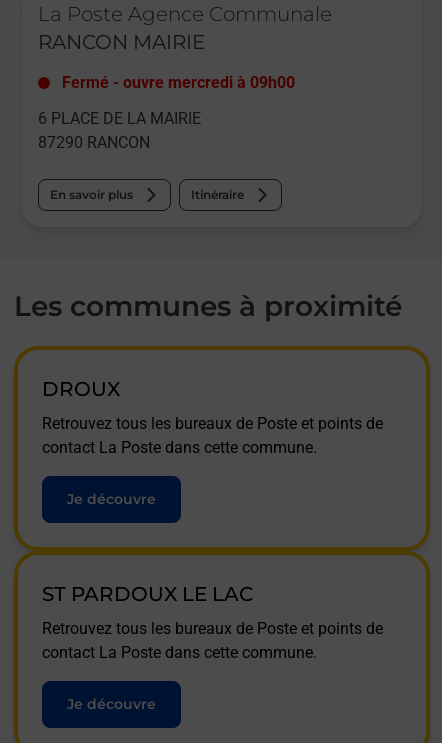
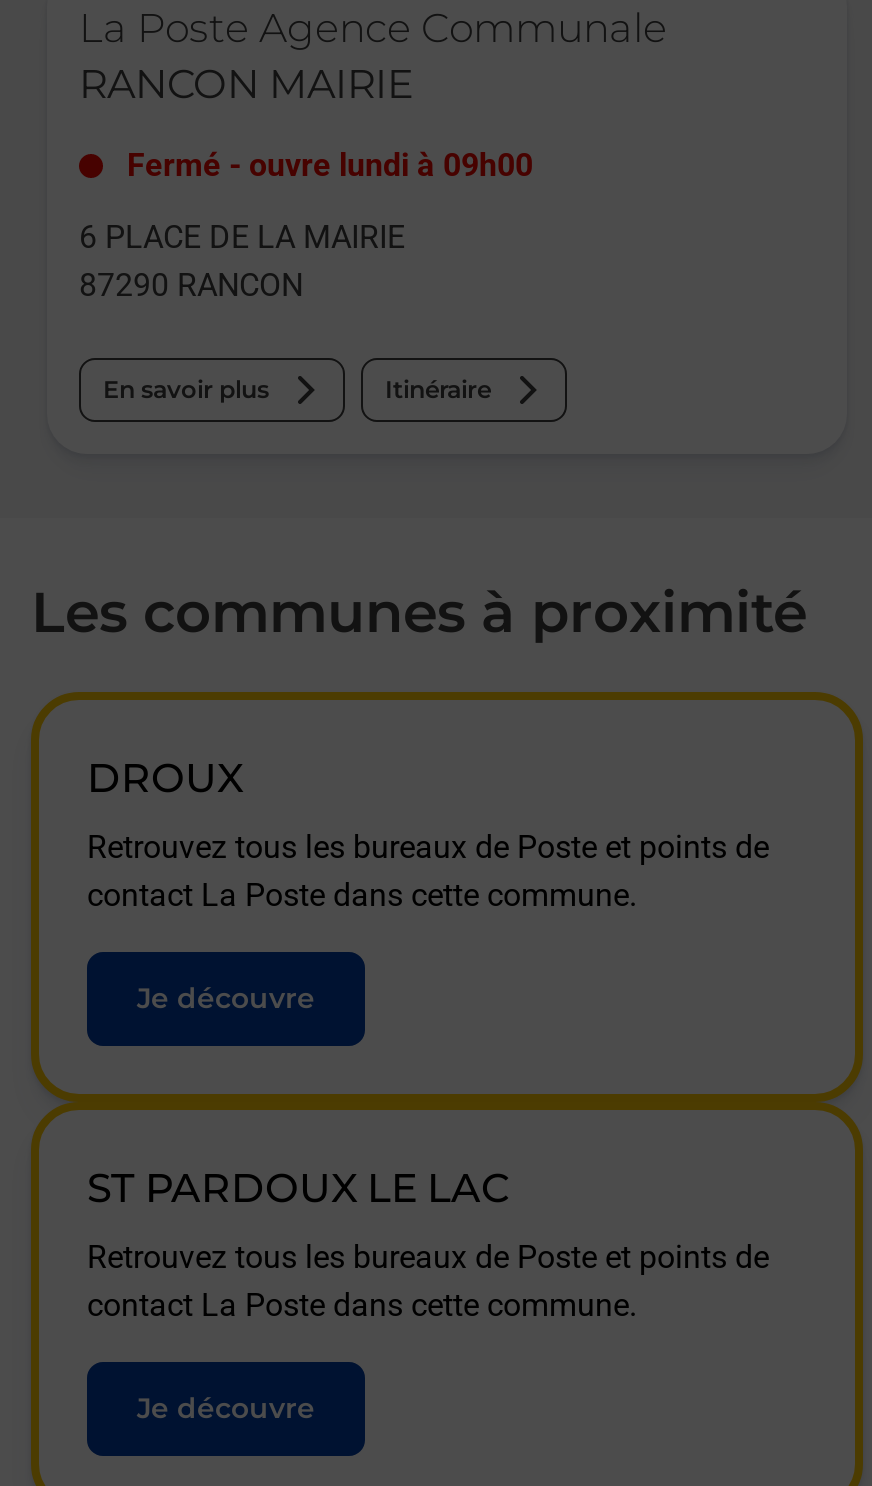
- Fermé - ouvre mercredi à 09h00
+ Fermé - ouvre lundi à 09h00
